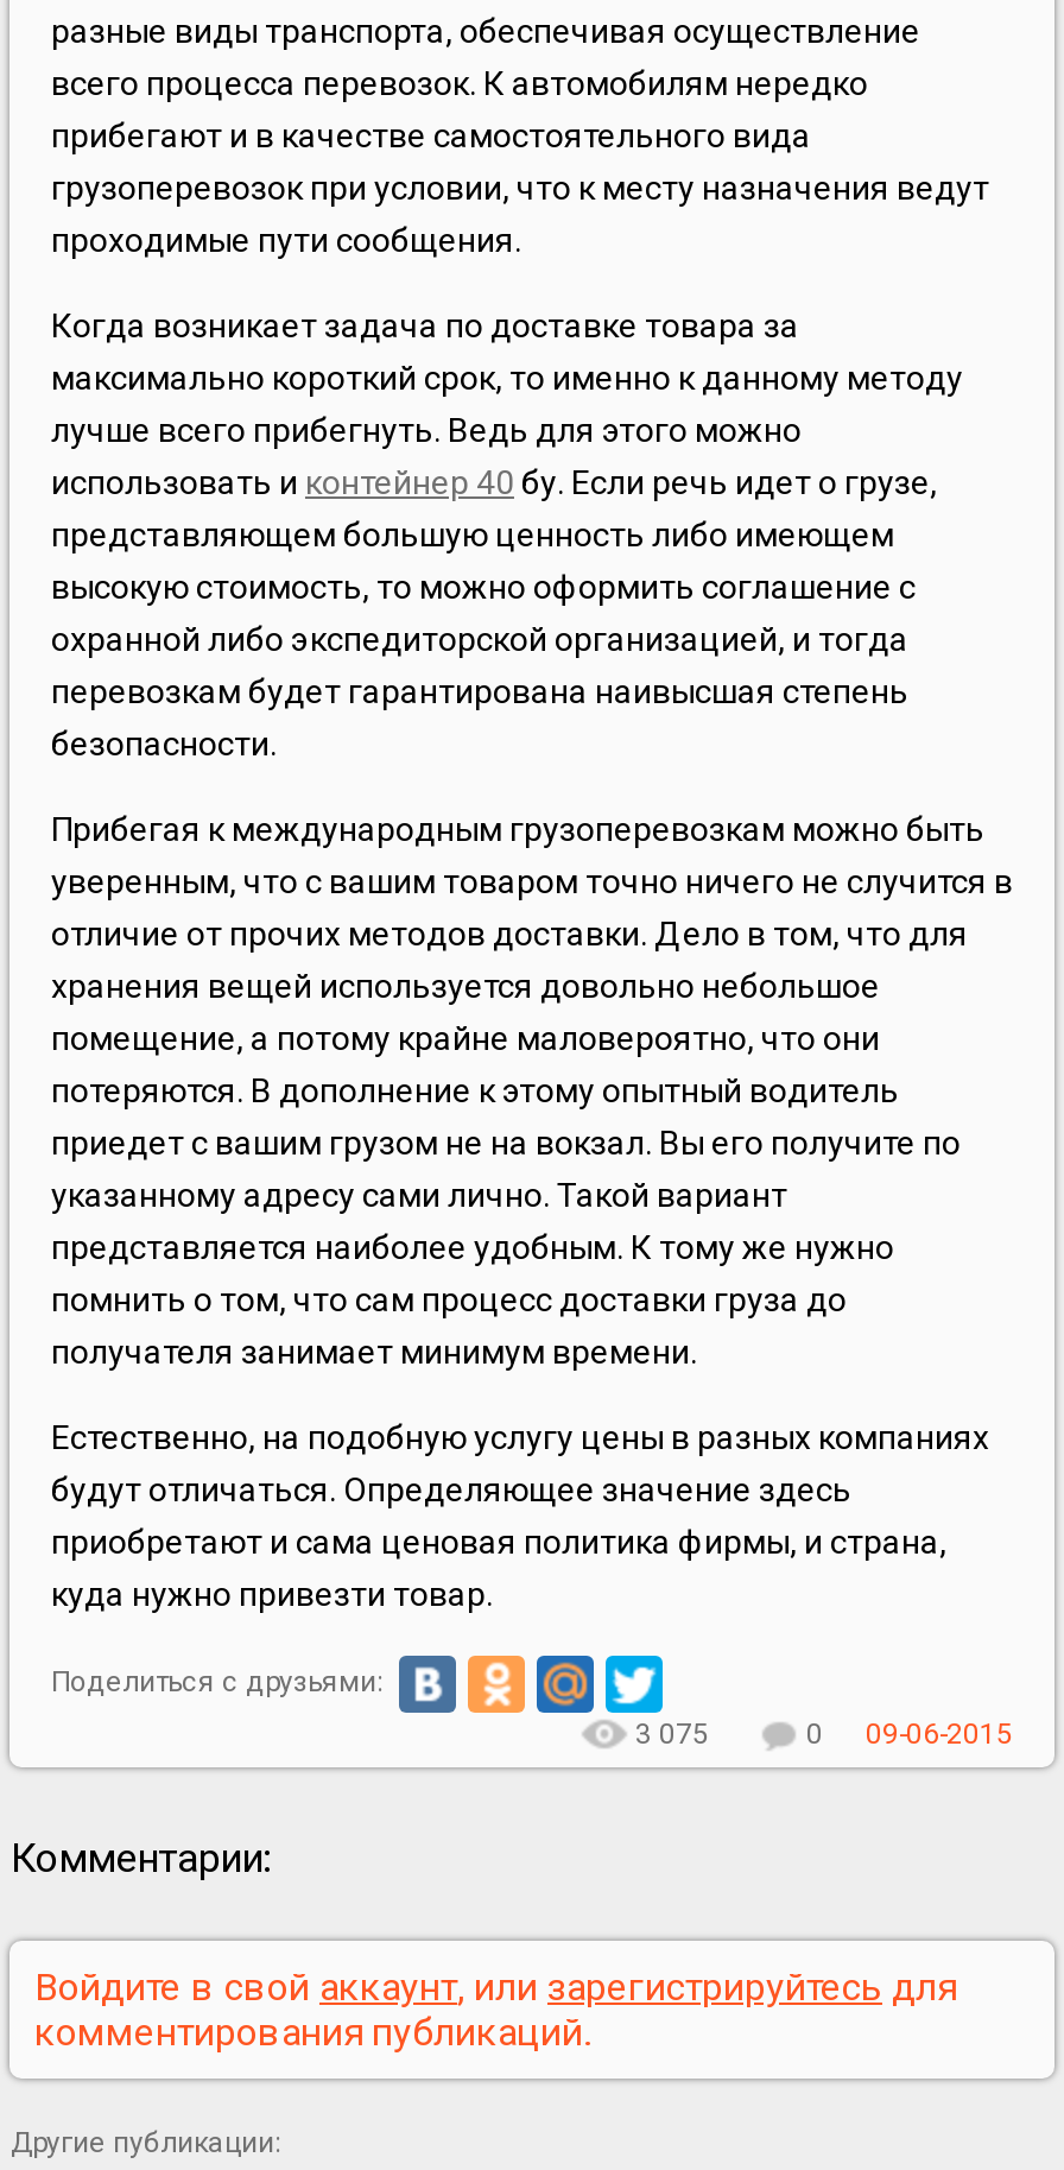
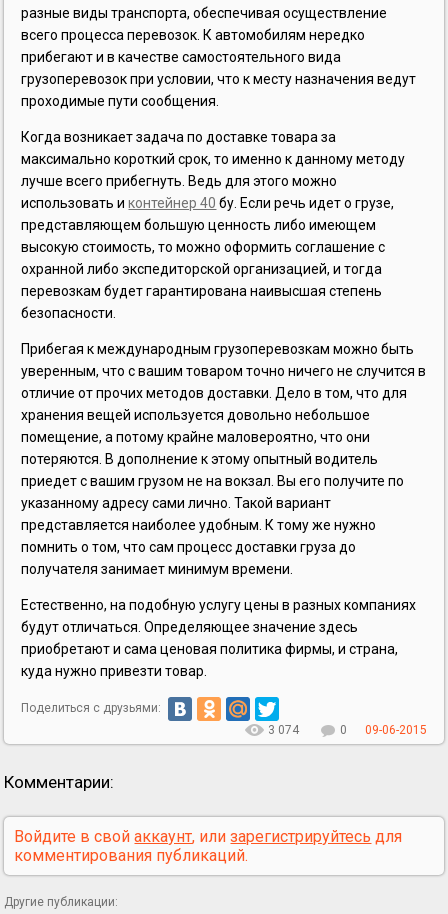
- 3 075
+ 3 074
